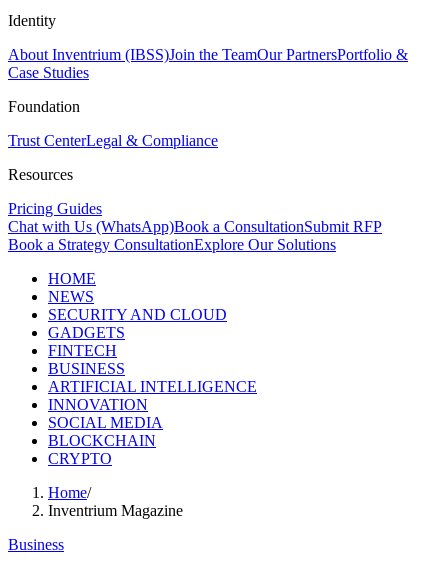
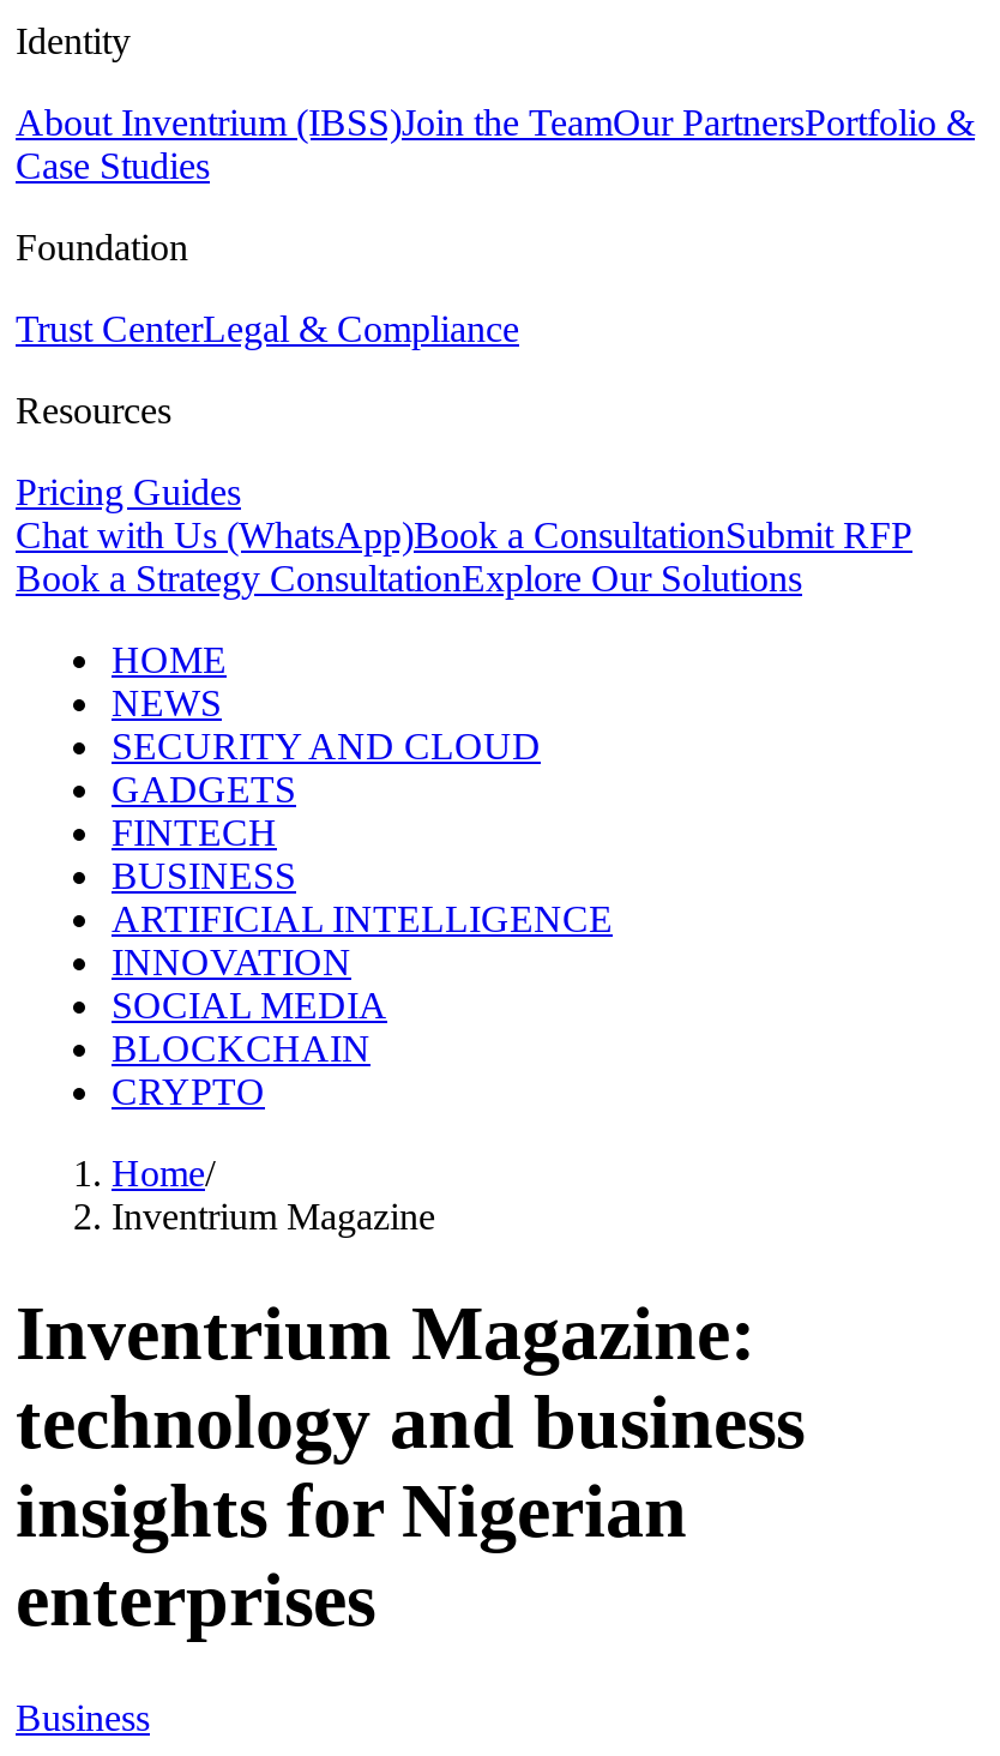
+ Inventrium Magazine:
+ technology and business
+ insights for Nigerian
+ enterprises
